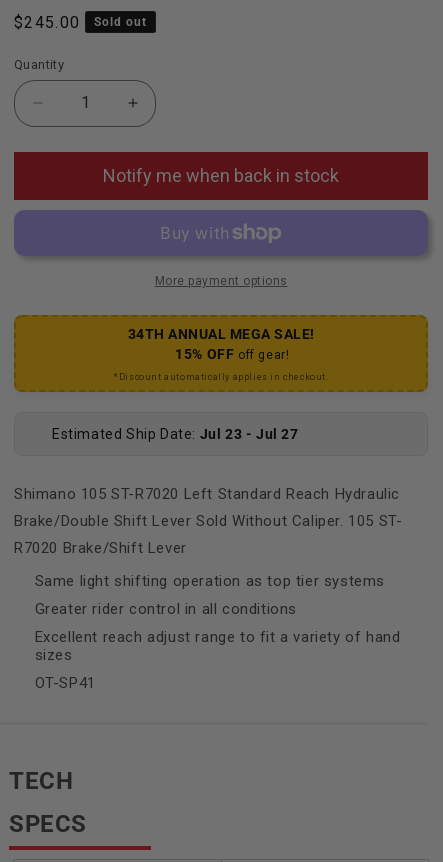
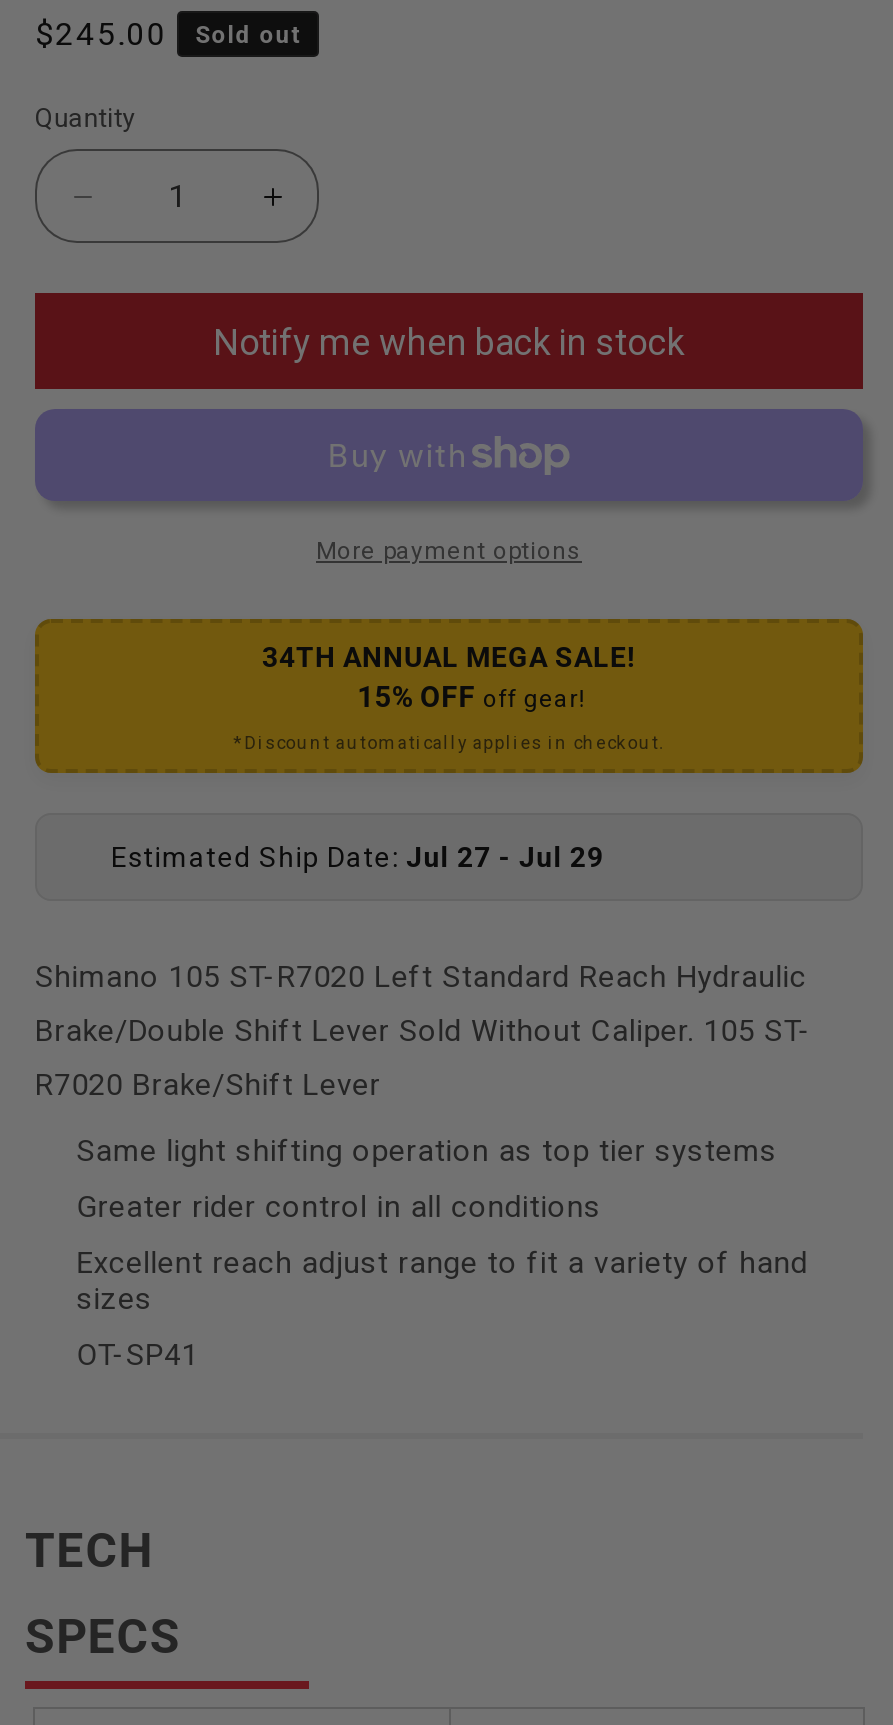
- Estimated Ship Date: Jul 23 - Jul 27
+ Estimated Ship Date: Jul 27 - Jul 29
